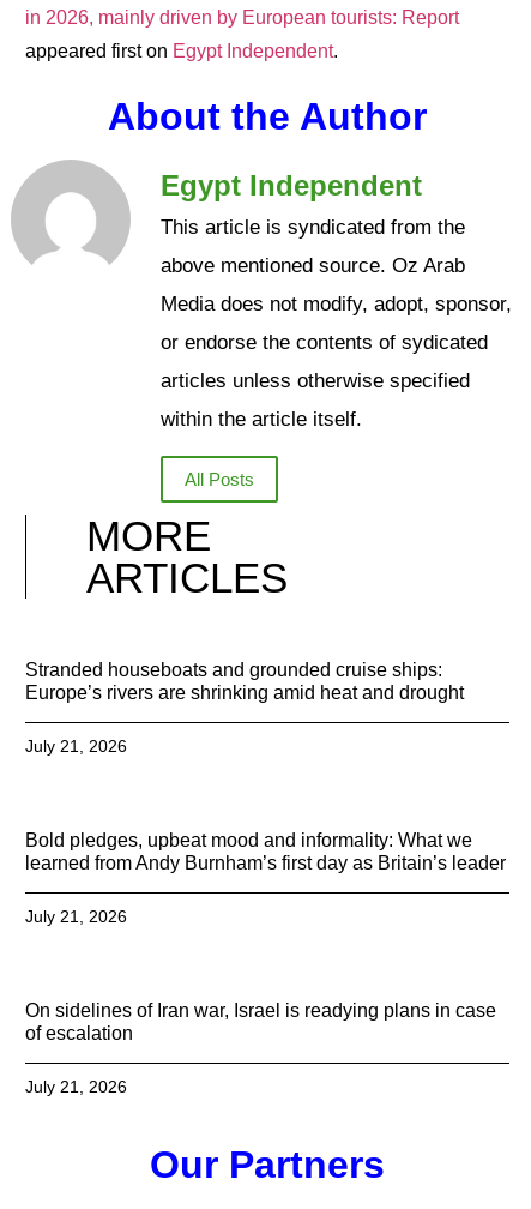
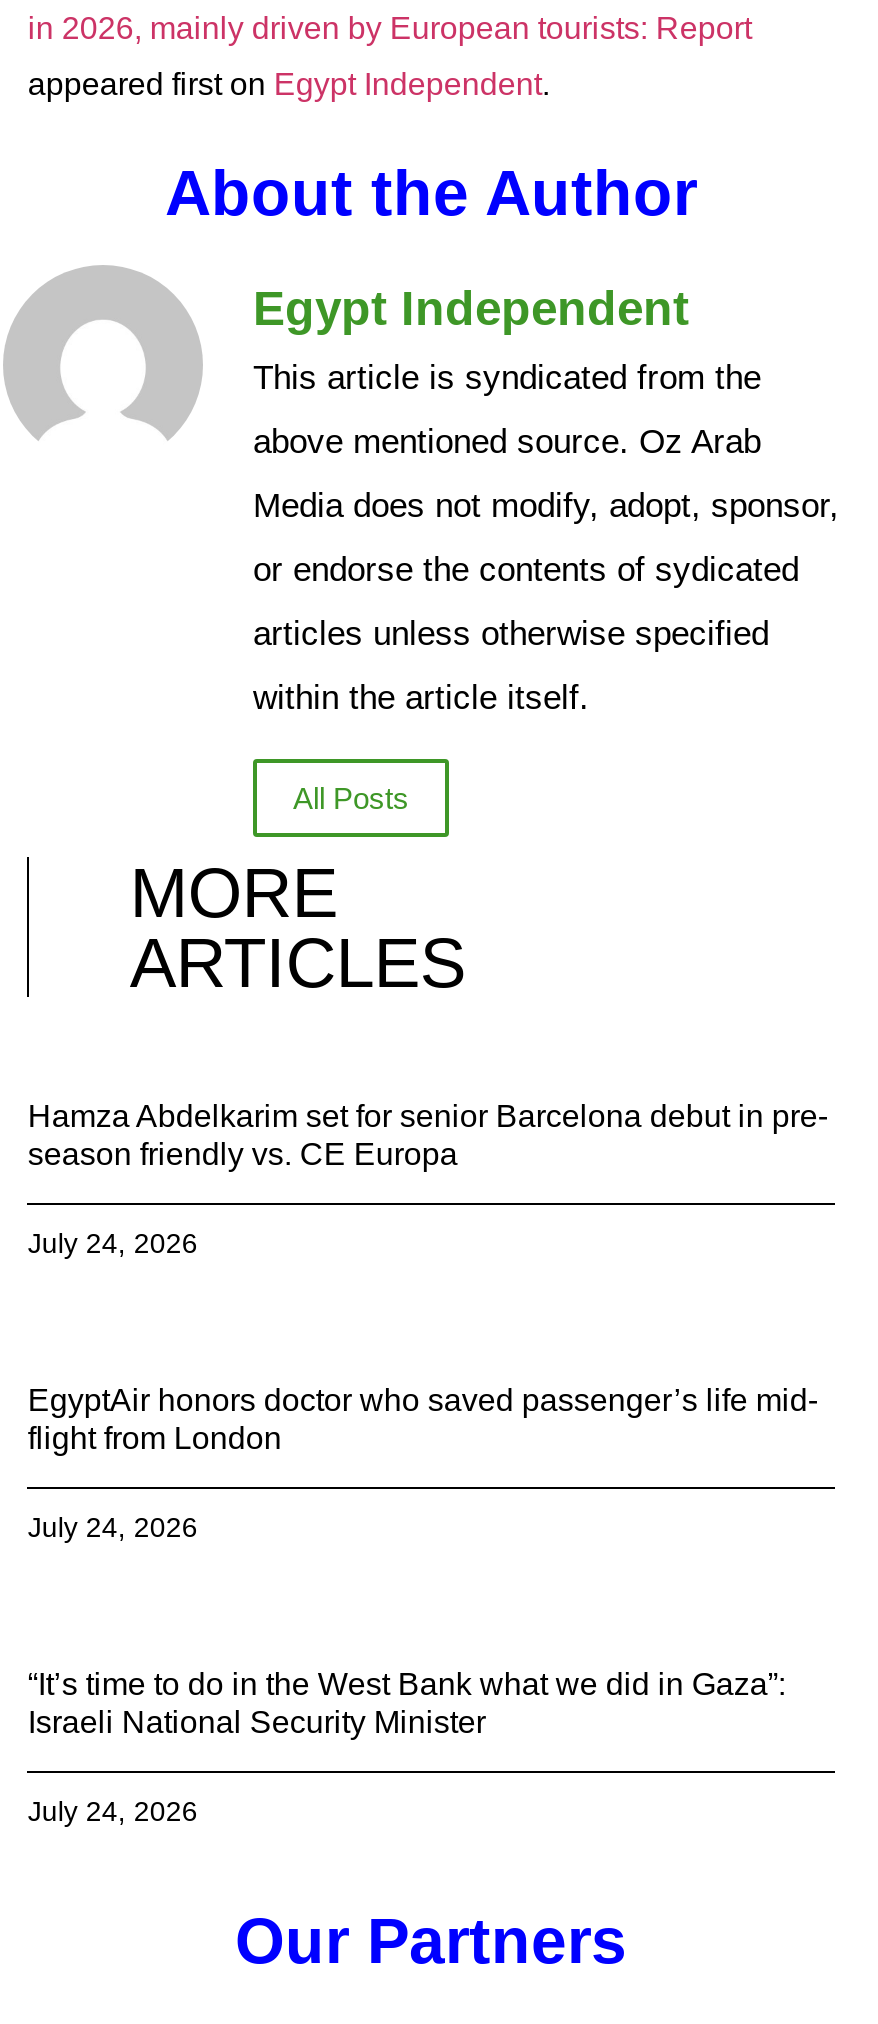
- Stranded houseboats and grounded cruise ships:
- Europe’s rivers are shrinking amid heat and drought
+ Hamza Abdelkarim set for senior Barcelona debut in pre-
+ season friendly vs. CE Europa

- July 21, 2026
+ July 24, 2026

- Bold pledges, upbeat mood and informality: What we
- learned from Andy Burnham’s first day as Britain’s leader
+ EgyptAir honors doctor who saved passenger’s life mid-
+ flight from London

- July 21, 2026
+ July 24, 2026

- On sidelines of Iran war, Israel is readying plans in case
- of escalation
+ “It’s time to do in the West Bank what we did in Gaza”:
+ Israeli National Security Minister

- July 21, 2026
+ July 24, 2026
